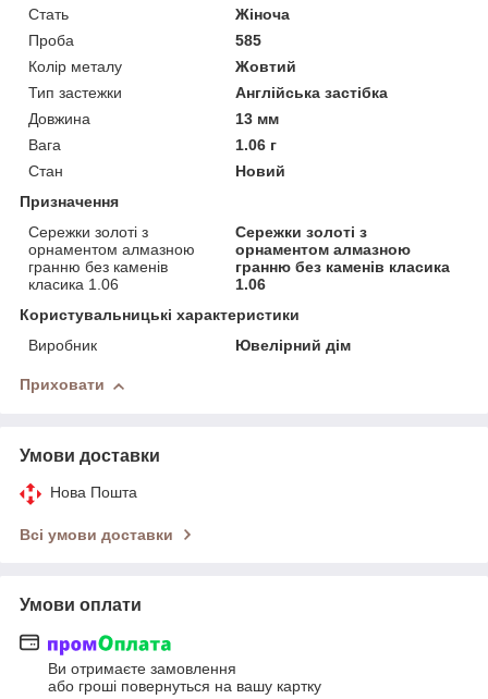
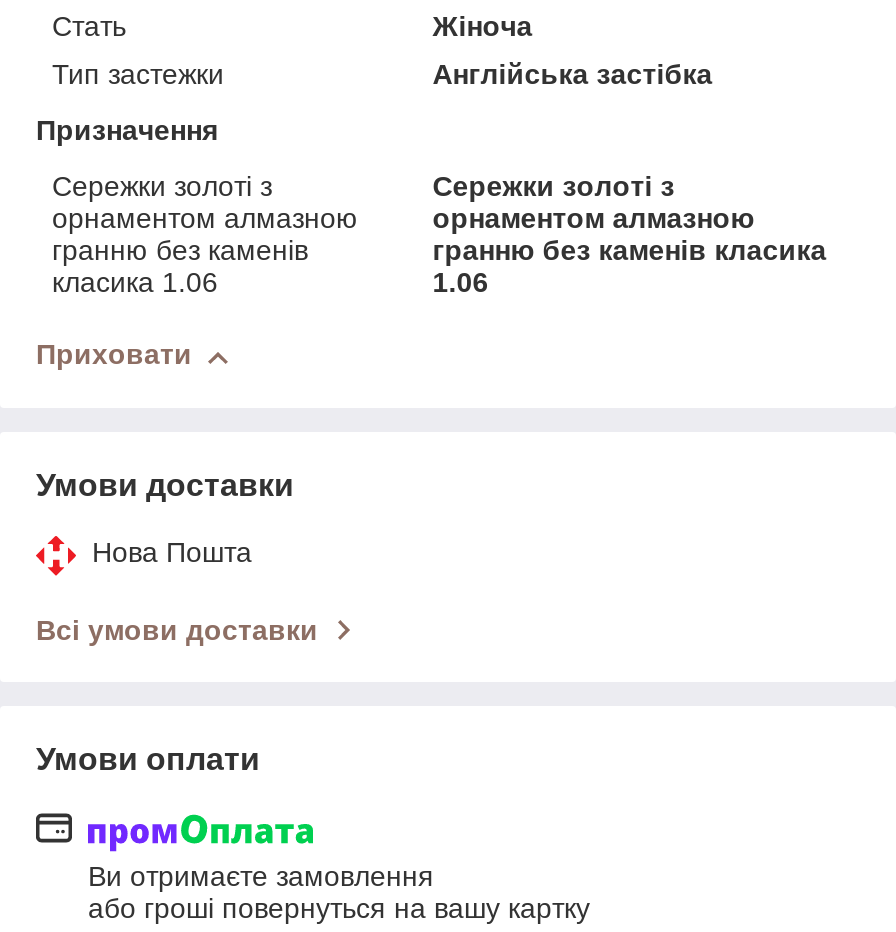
- Проба
- 585
- Колір металу
- Жовтий

- Довжина
- 13 мм
- Вага
- 1.06 г
- Стан
- Новий

- Користувальницькі характеристики
- Виробник
- Ювелірний дім
